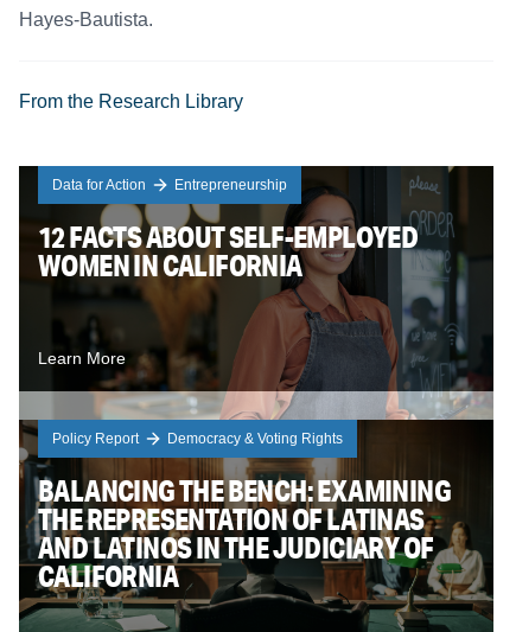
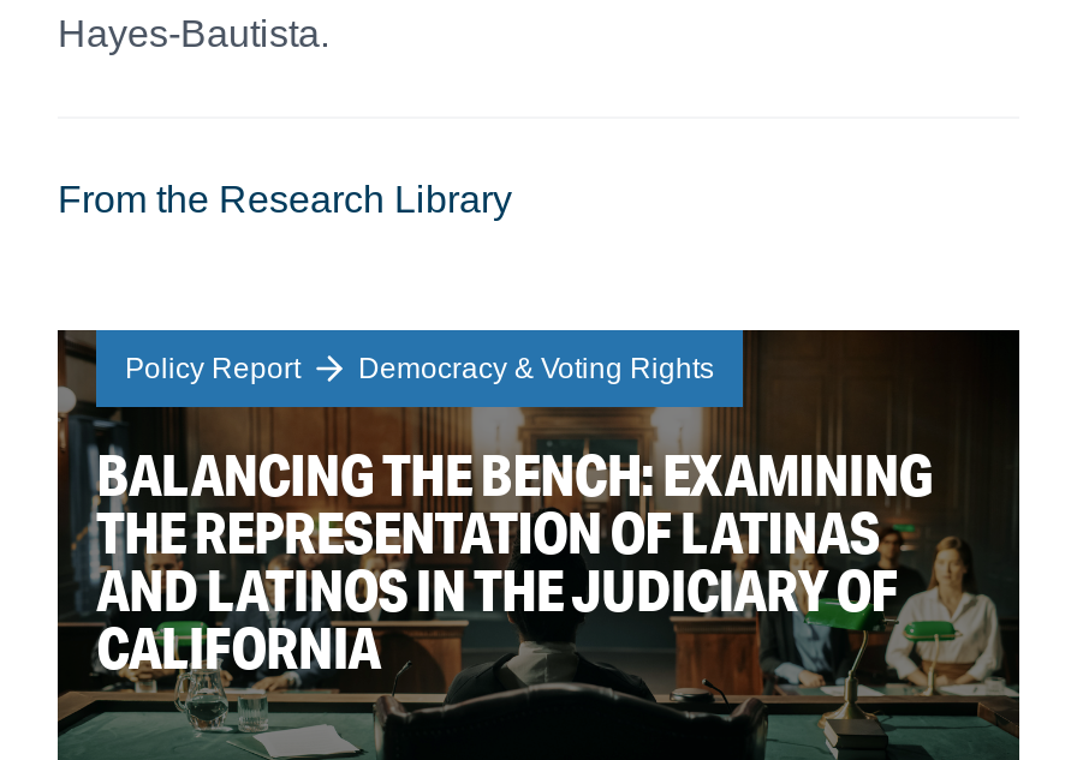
- [image]
- Data for Action
- Entrepreneurship
- 12 FACTS ABOUT SELF-EMPLOYED
- WOMEN IN CALIFORNIA
- Learn More
